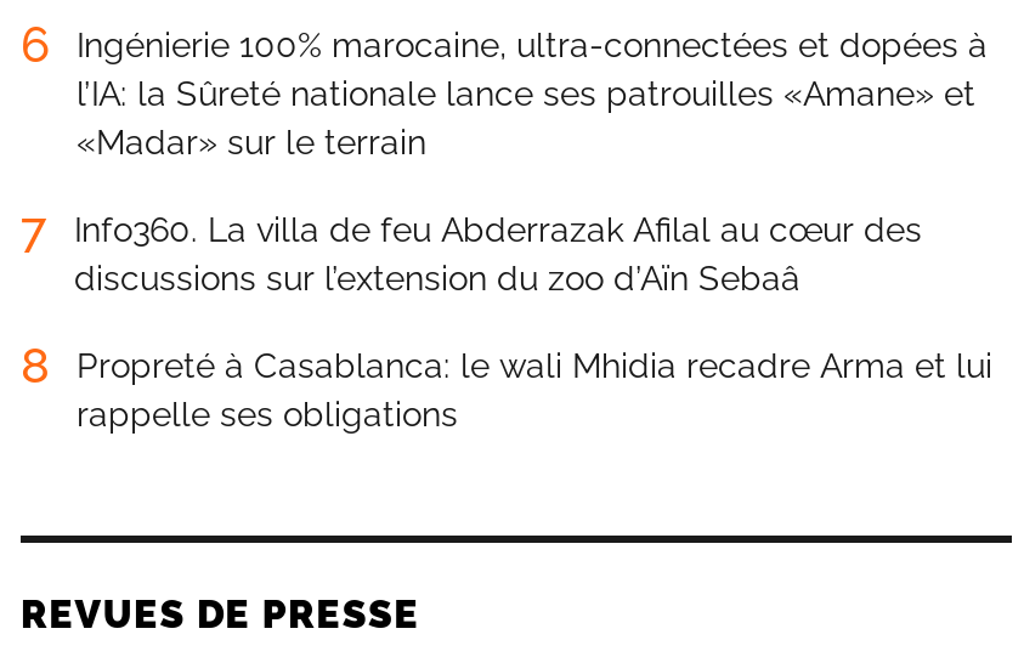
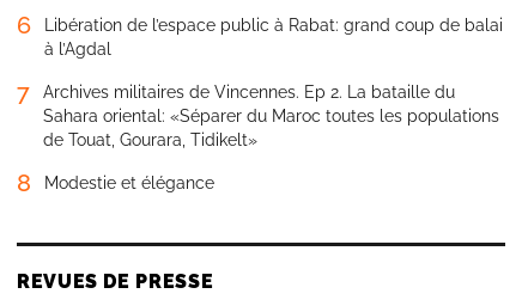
- Ingénierie 100% marocaine, ultra-connectées et dopées à
- l’IA: la Sûreté nationale lance ses patrouilles «Amane» et
- «Madar» sur le terrain
+ Libération de l’espace public à Rabat: grand coup de balai
+ à l’Agdal

- Info360. La villa de feu Abderrazak Afilal au cœur des
- discussions sur l’extension du zoo d’Aïn Sebaâ
+ Archives militaires de Vincennes. Ep 2. La bataille du
+ Sahara oriental: «Séparer du Maroc toutes les populations
+ de Touat, Gourara, Tidikelt»

- Propreté à Casablanca: le wali Mhidia recadre Arma et lui
- rappelle ses obligations
+ Modestie et élégance
